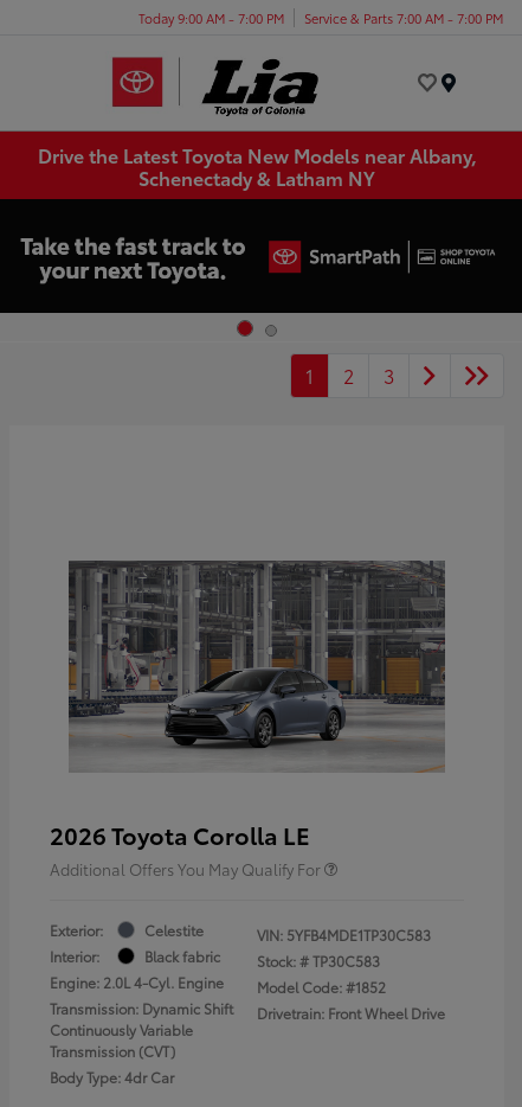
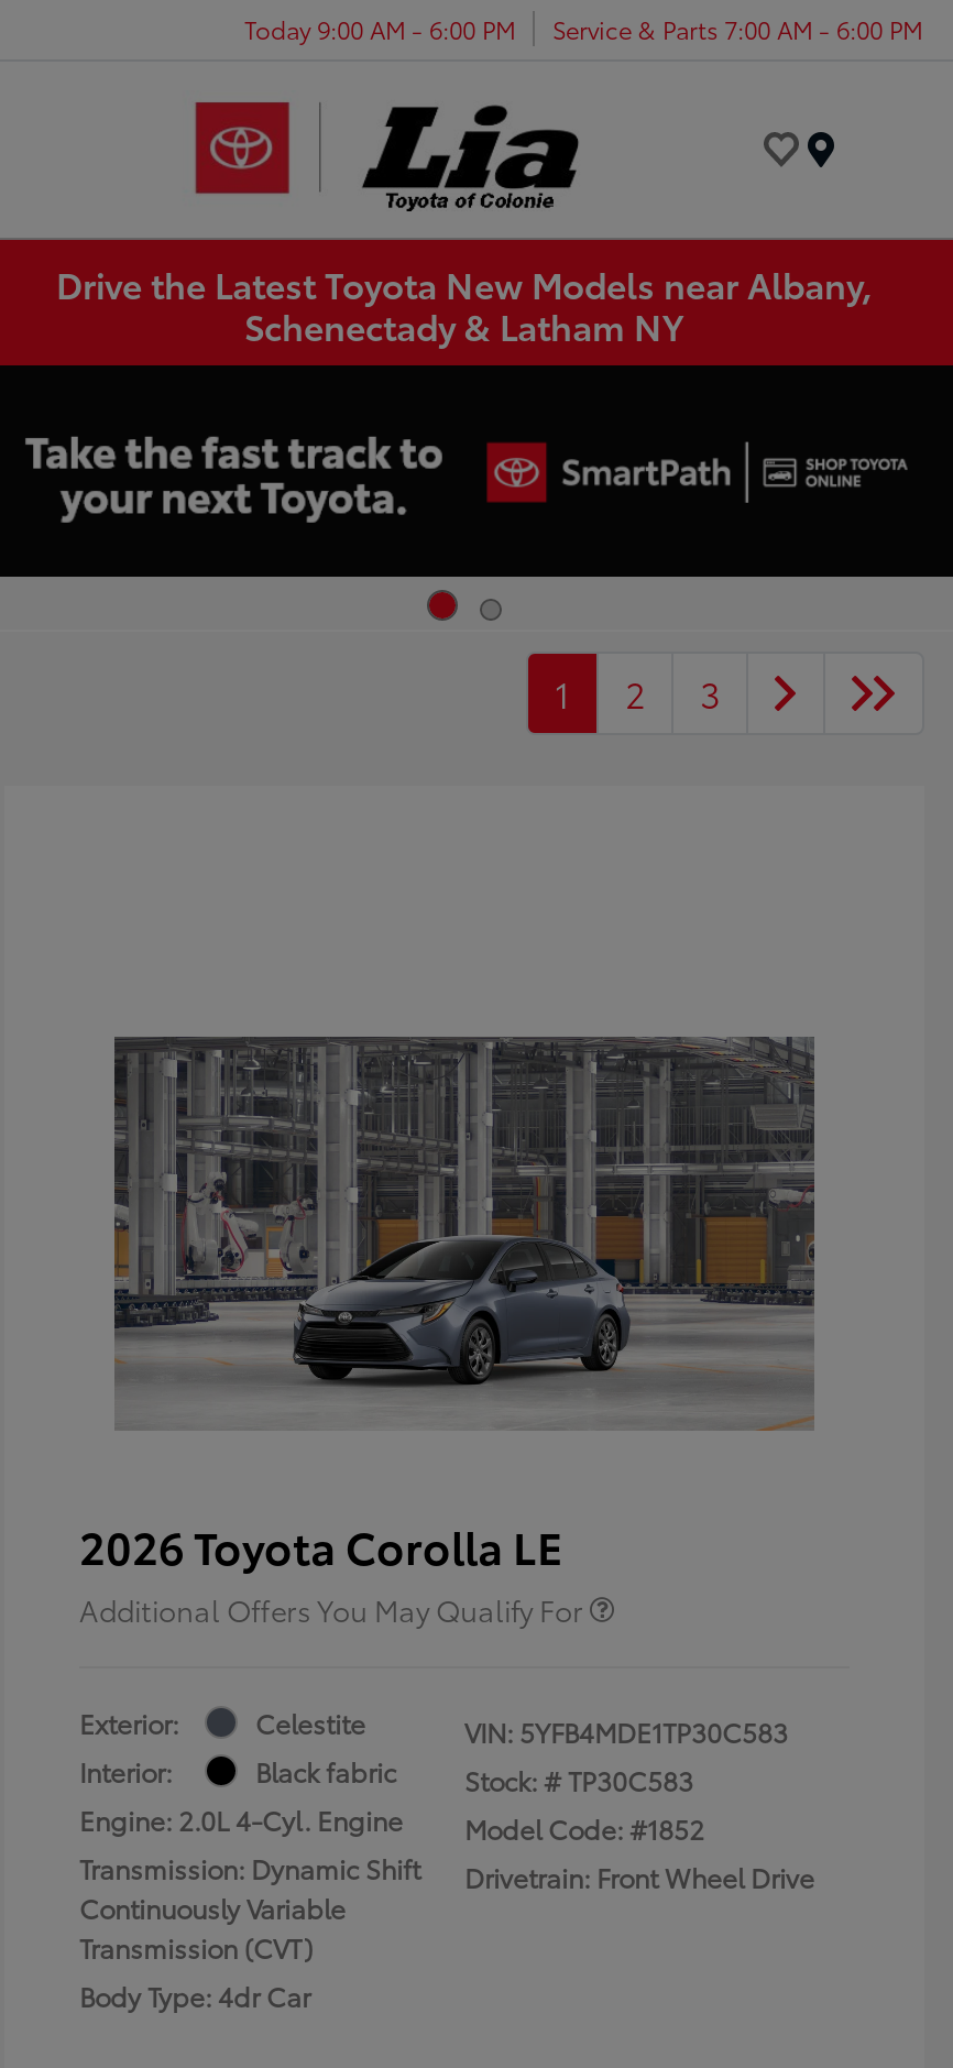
- Today 9:00 AM - 7:00 PM
+ Today 9:00 AM - 6:00 PM

- Service & Parts 7:00 AM - 7:00 PM
+ Service & Parts 7:00 AM - 6:00 PM
